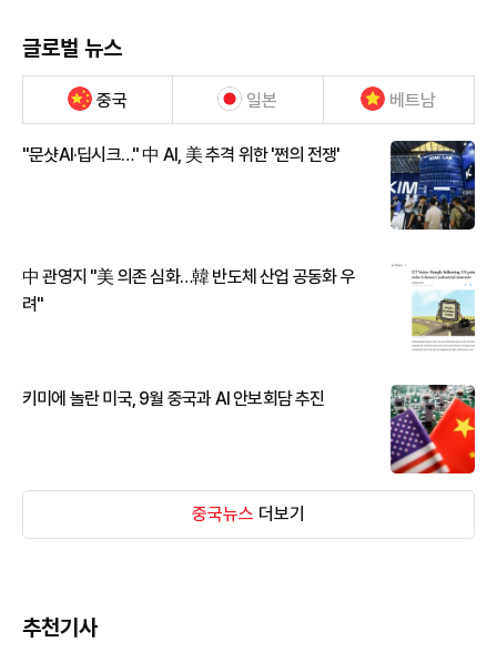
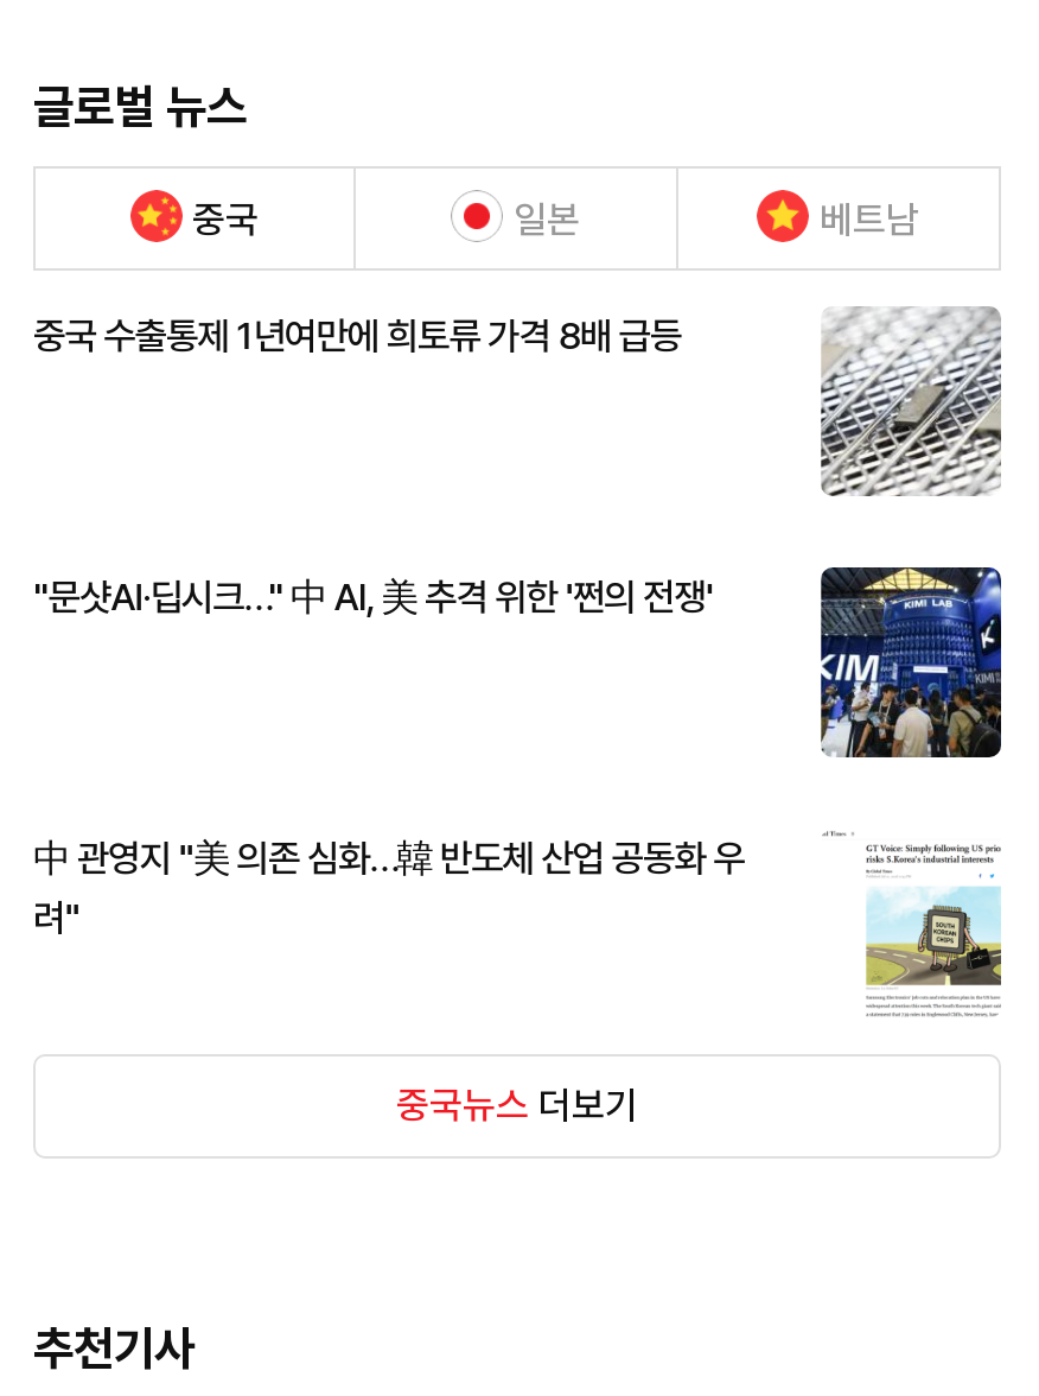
+ 중국 수출통제 1년여만에 희토류 가격 8배 급등

+ [image]

moved down: [image]

moved down: 中 관영지 "美 의존 심화…韓 반도체 산업 공동화 우 | 려"

- 키미에 놀란 미국, 9월 중국과 AI 안보회담 추진

- [image]
